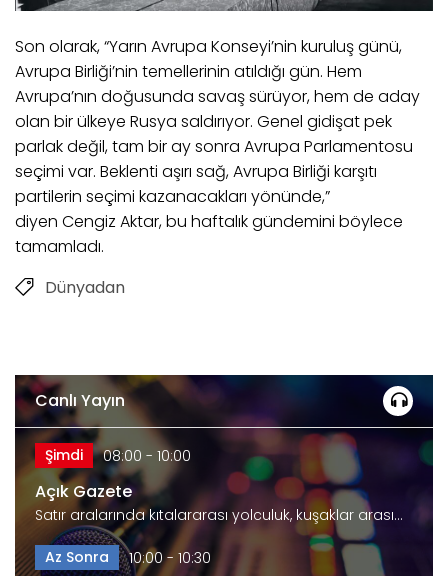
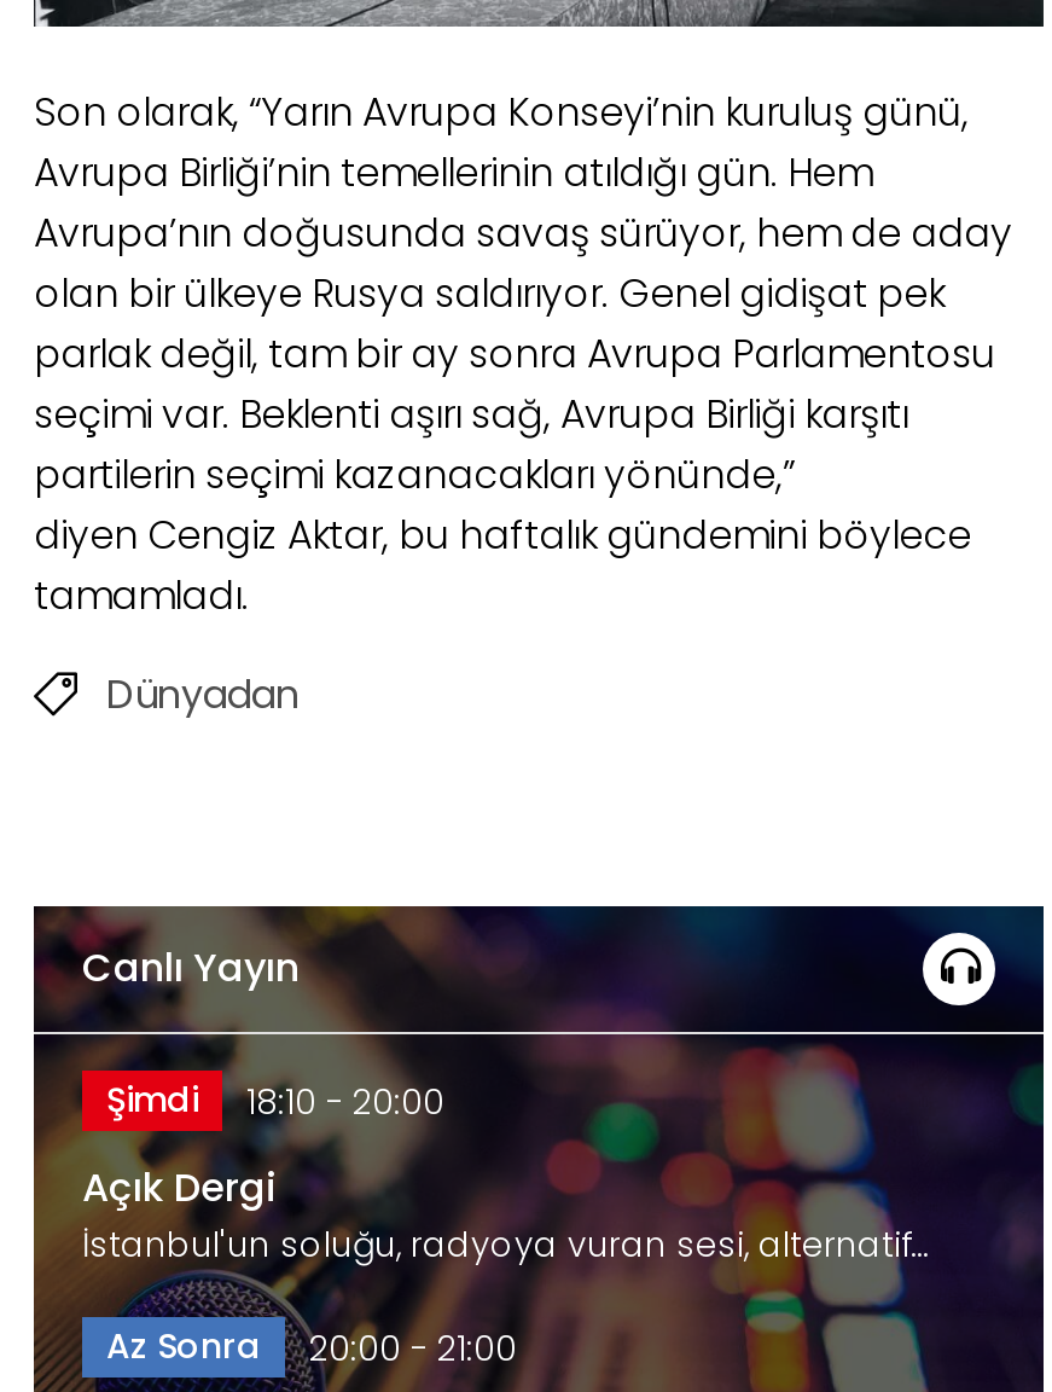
- Şimdi 08:00 - 10:00
+ Şimdi 18:10 - 20:00

- Açık Gazete
- Satır aralarında kıtalararası yolculuk, kuşaklar arası…
+ Açık Dergi
+ İstanbul'un soluğu, radyoya vuran sesi, alternatif…

- Az Sonra 10:00 - 10:30
+ Az Sonra 20:00 - 21:00
